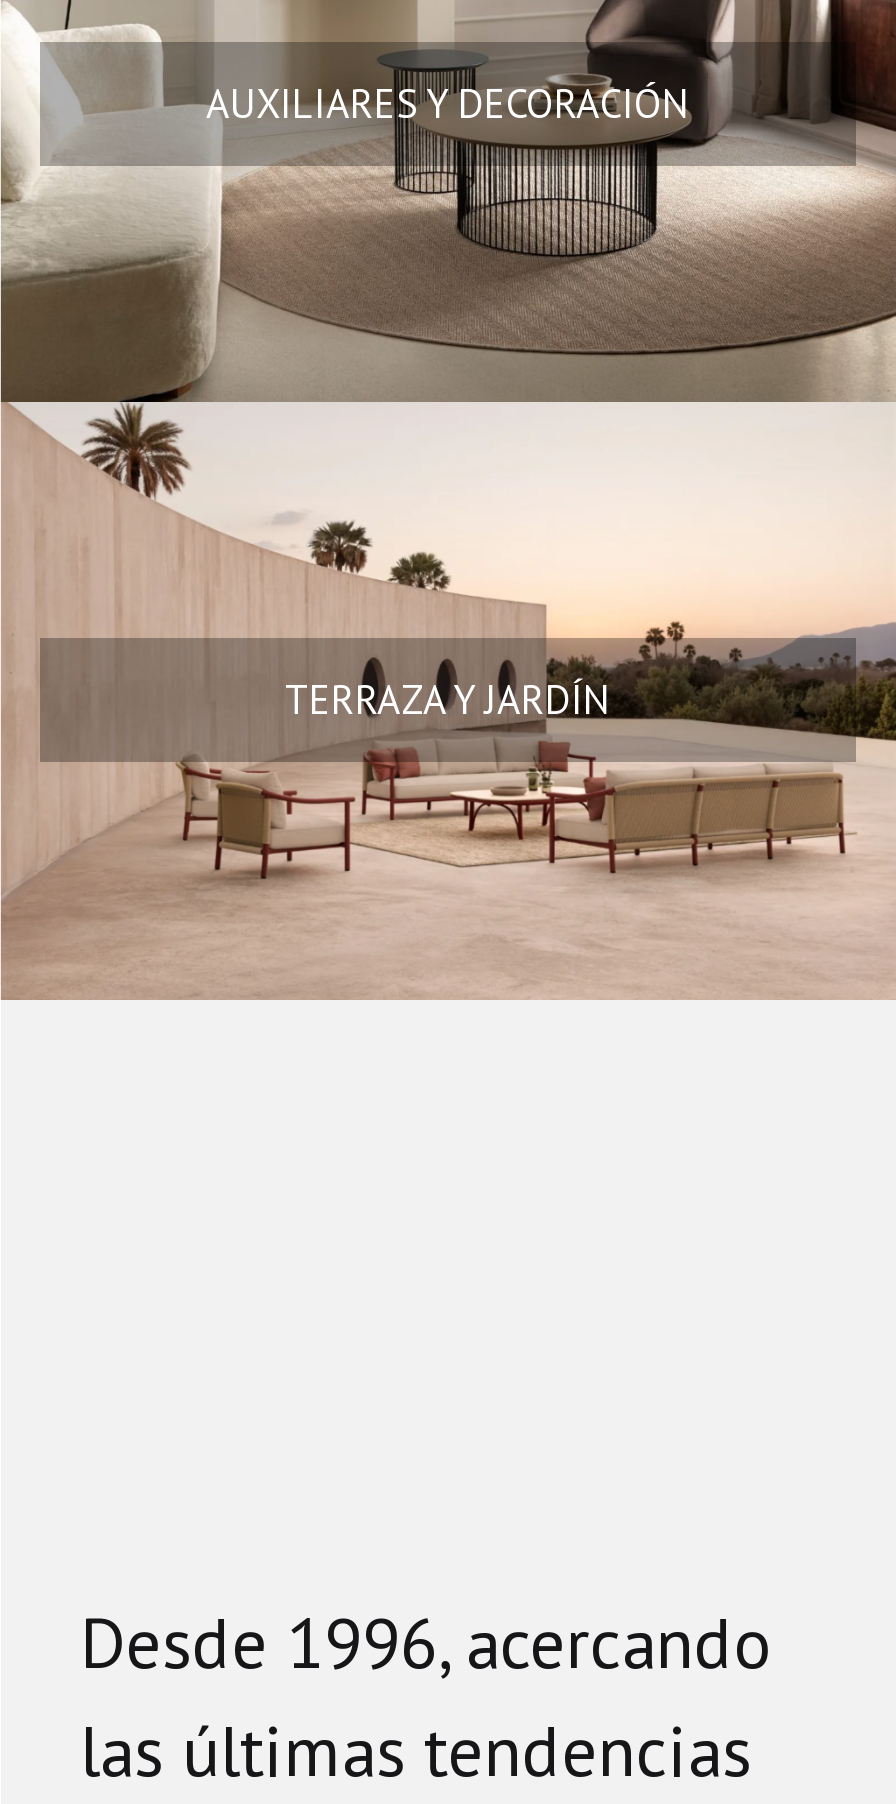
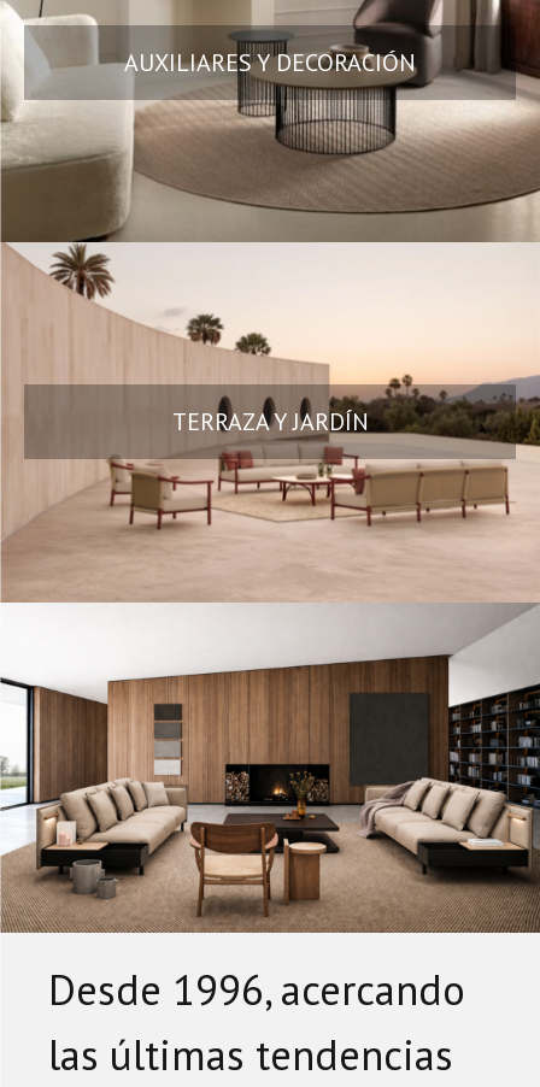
+ [image]
